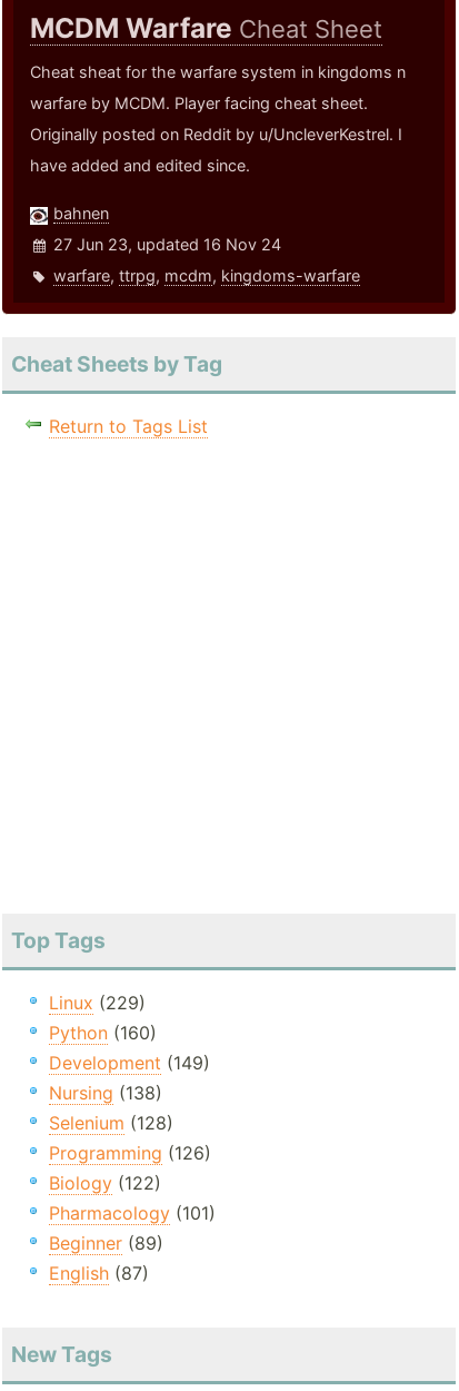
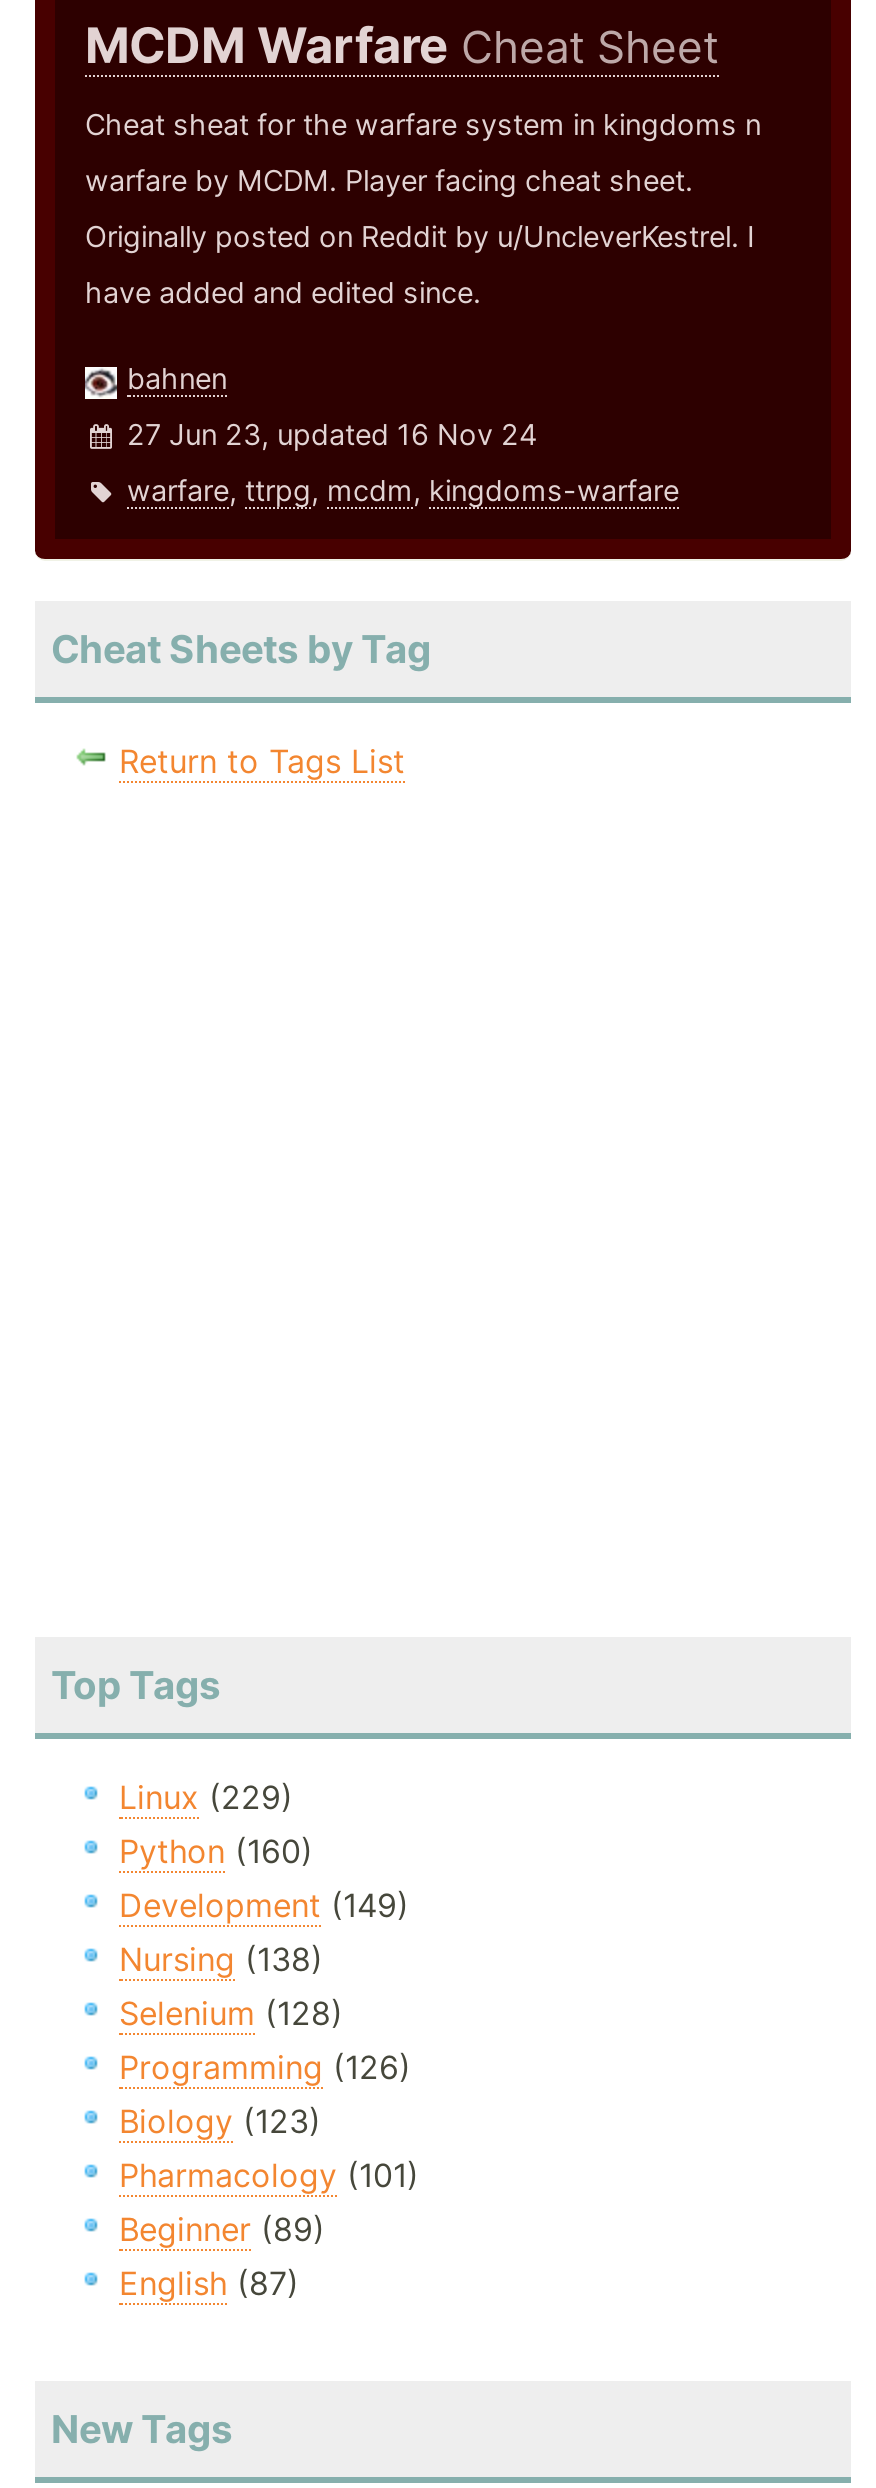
- Biology (122)
+ Biology (123)
